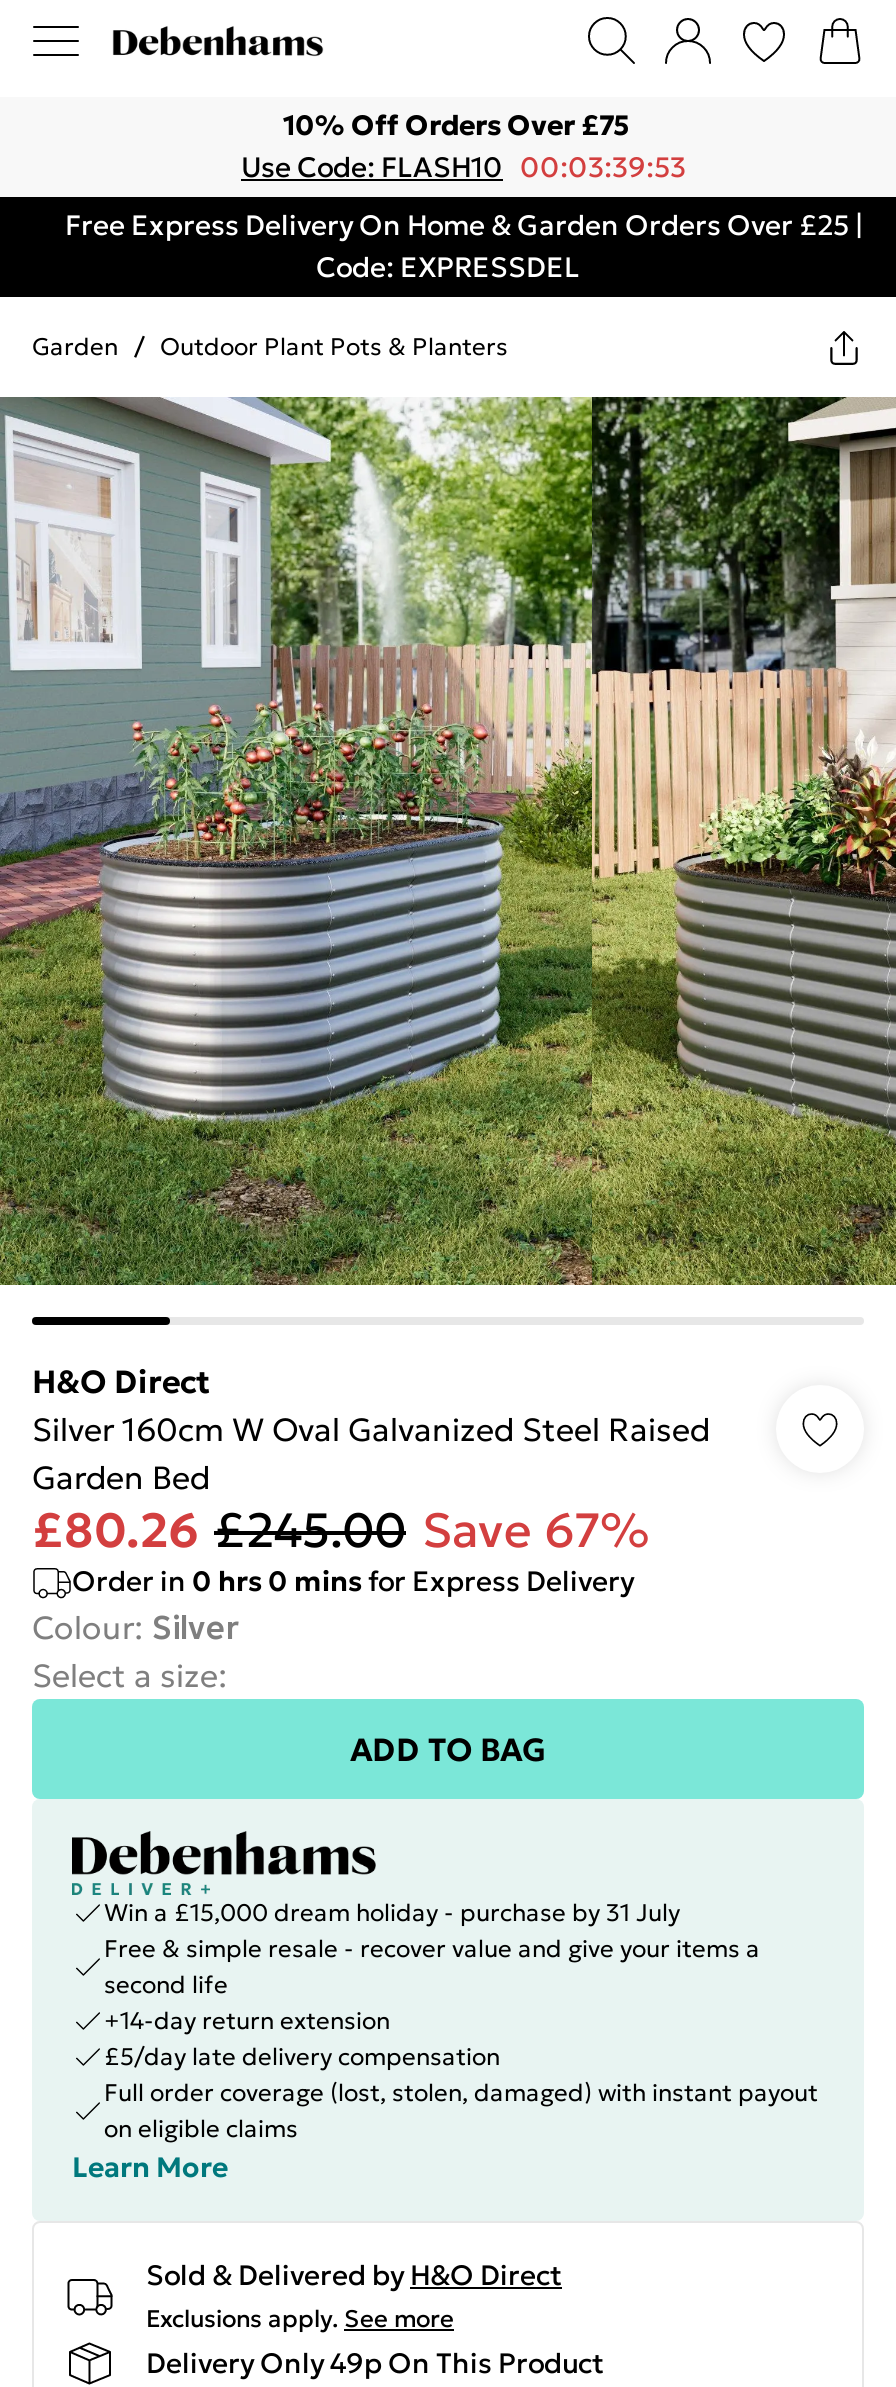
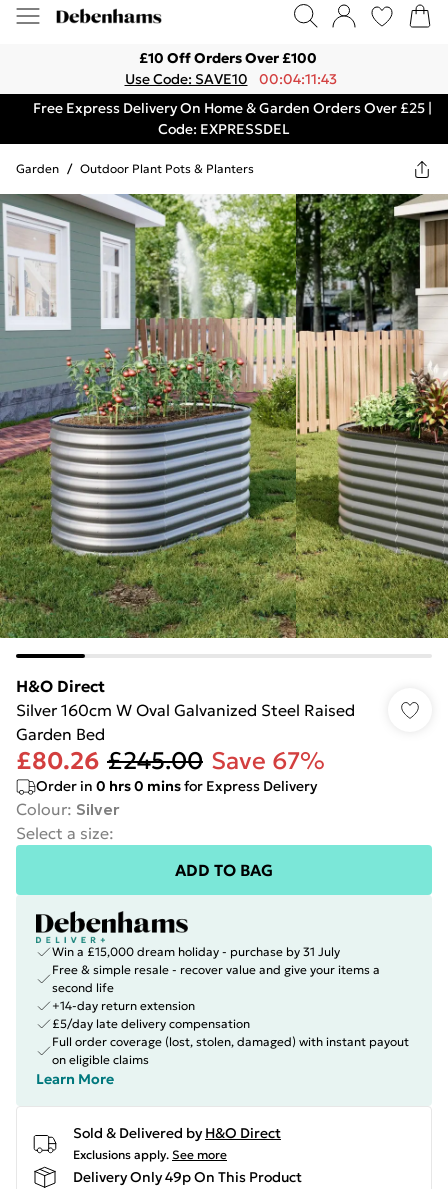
- 10% Off Orders Over £75
- Use Code: FLASH10 00:03:39:53
+ £10 Off Orders Over £100
+ Use Code: SAVE10
+ 00:04:11:43
